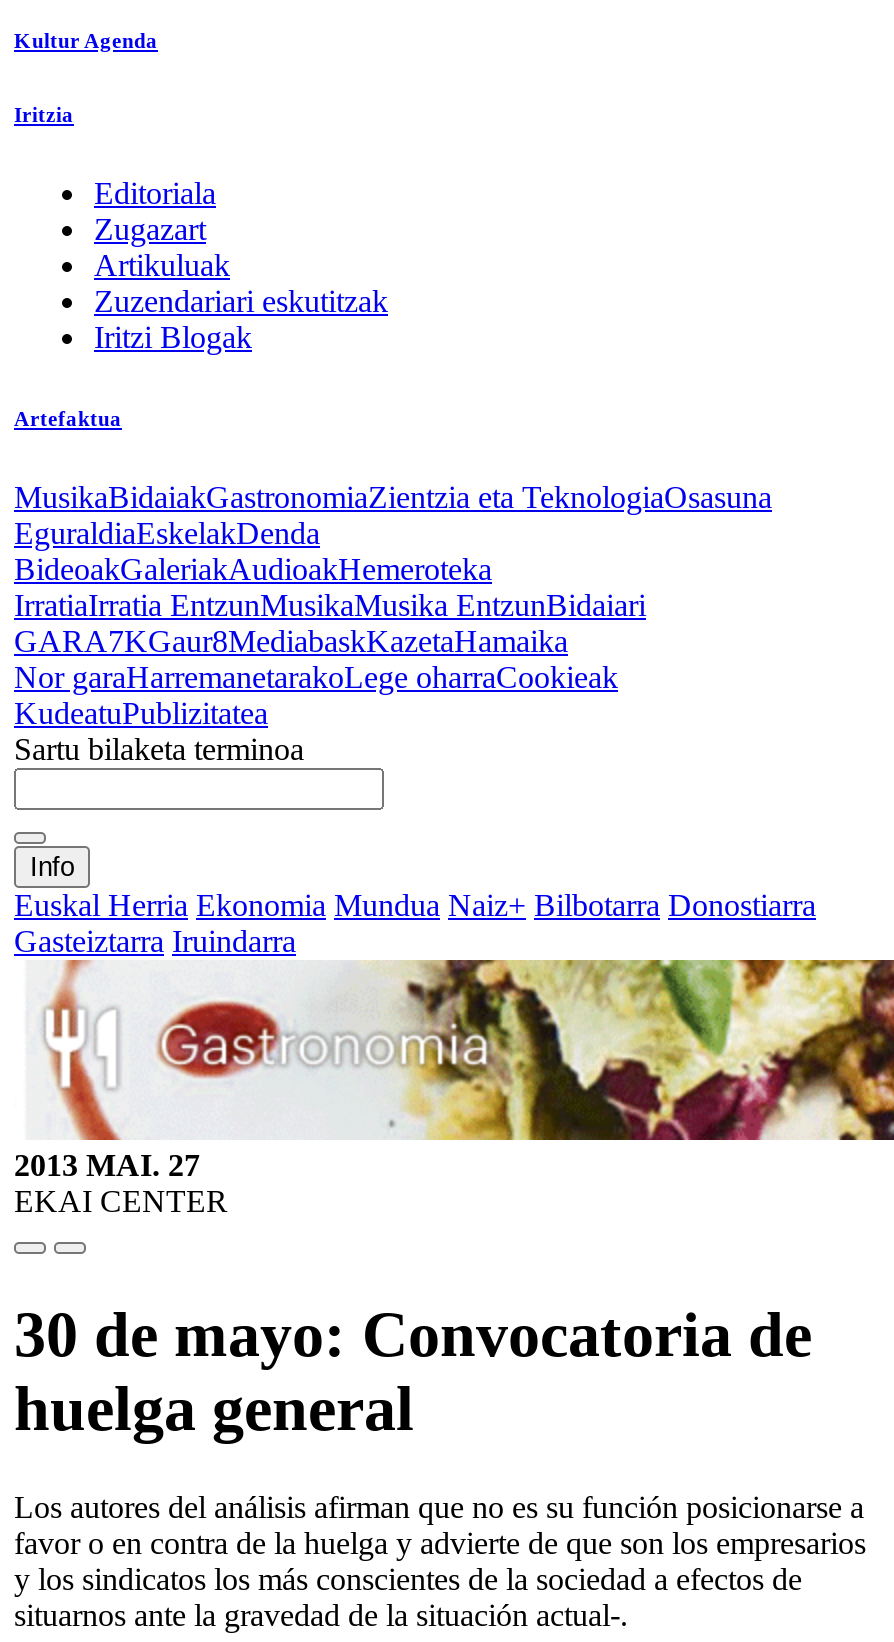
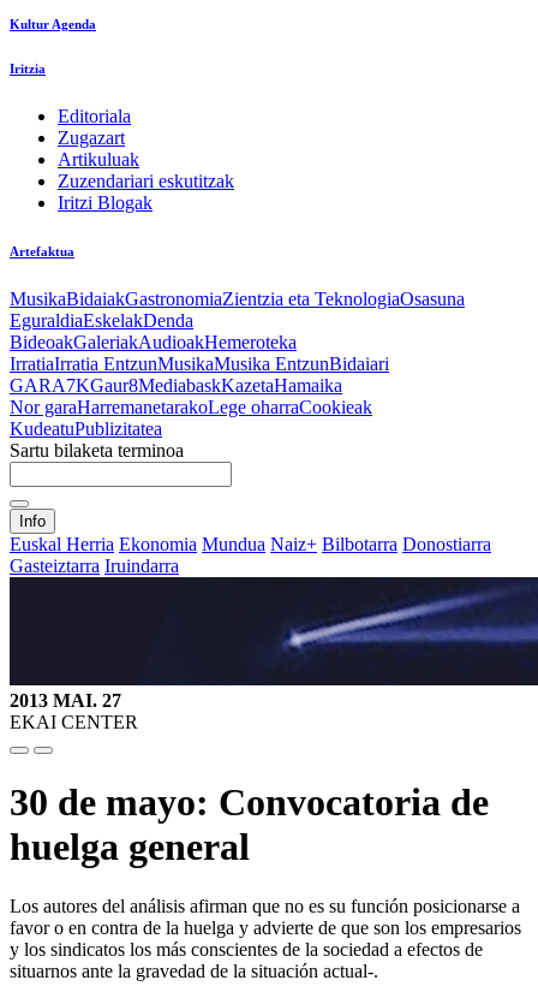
- [image]
+ [image]
